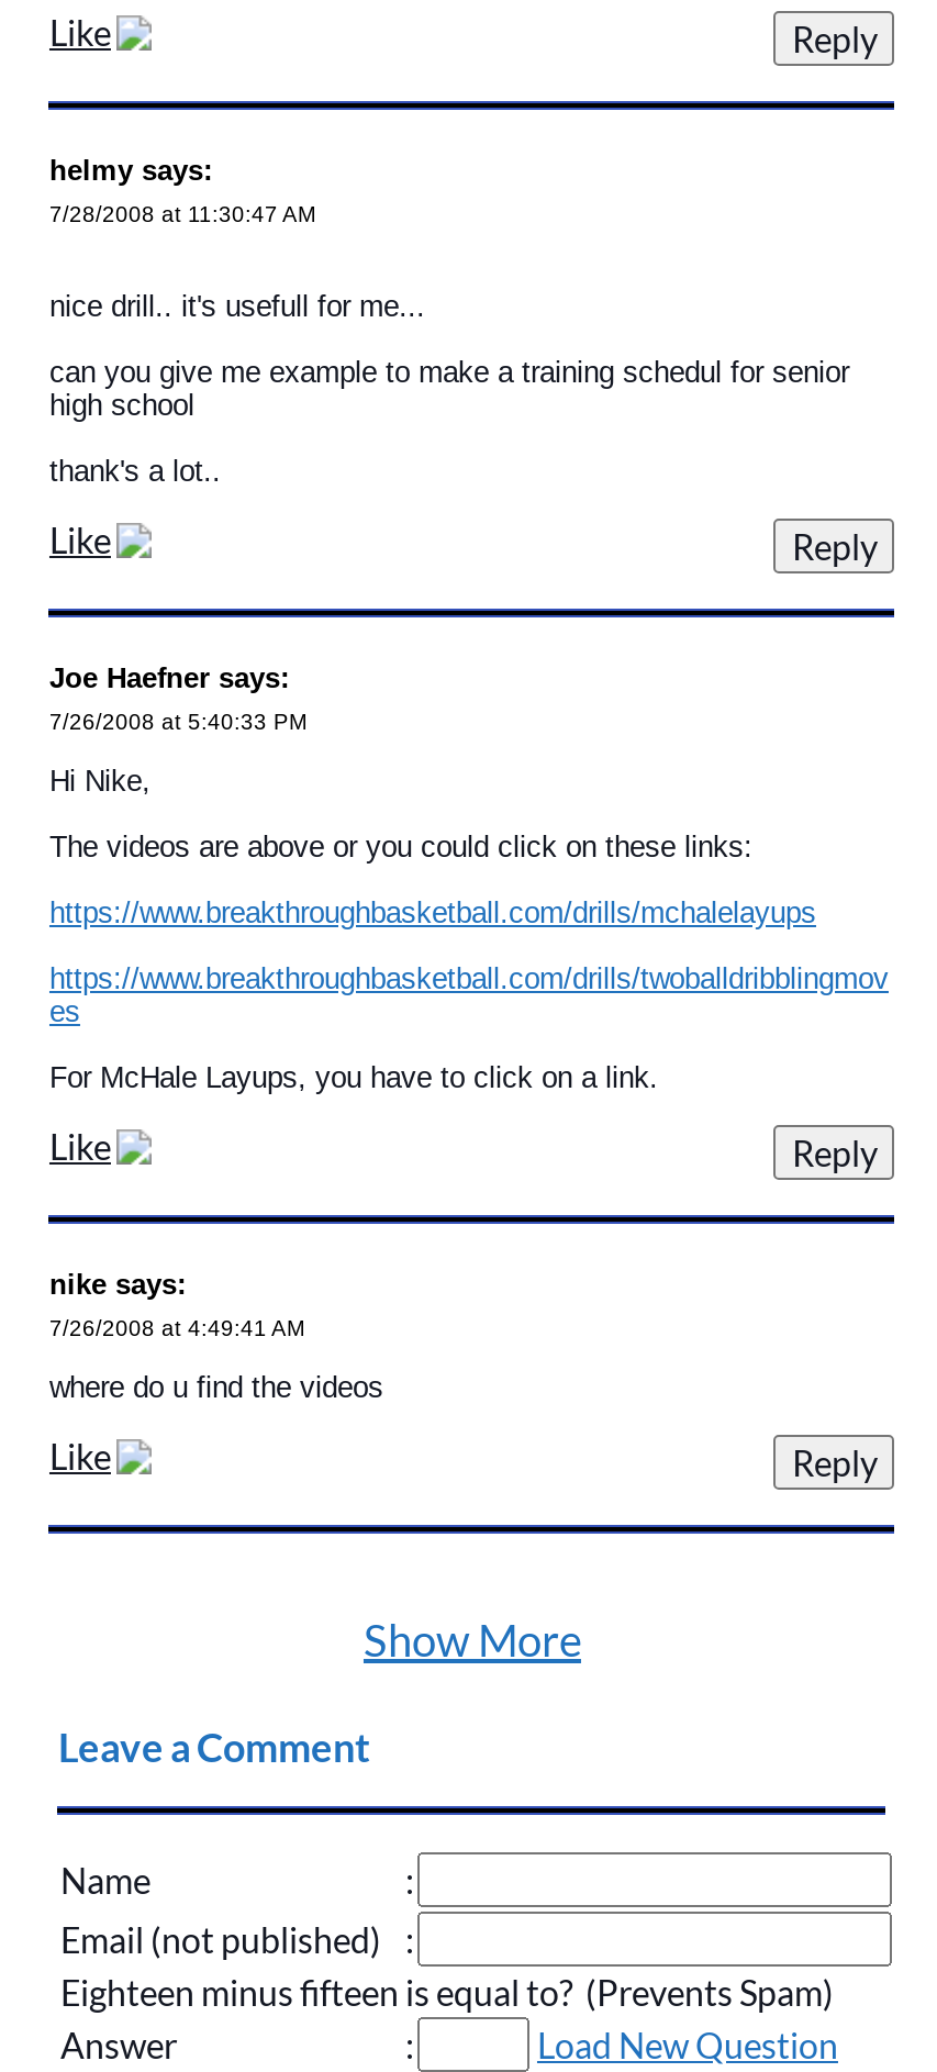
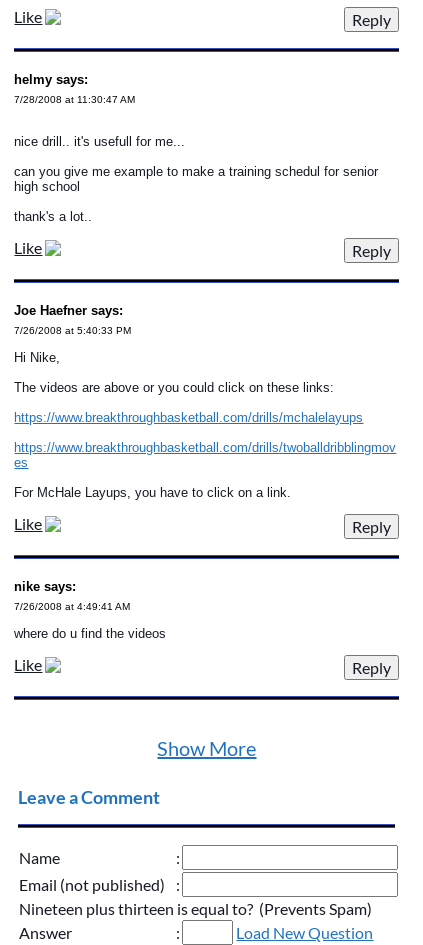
- Eighteen minus fifteen is equal to? (Prevents Spam)
+ Nineteen plus thirteen is equal to? (Prevents Spam)
